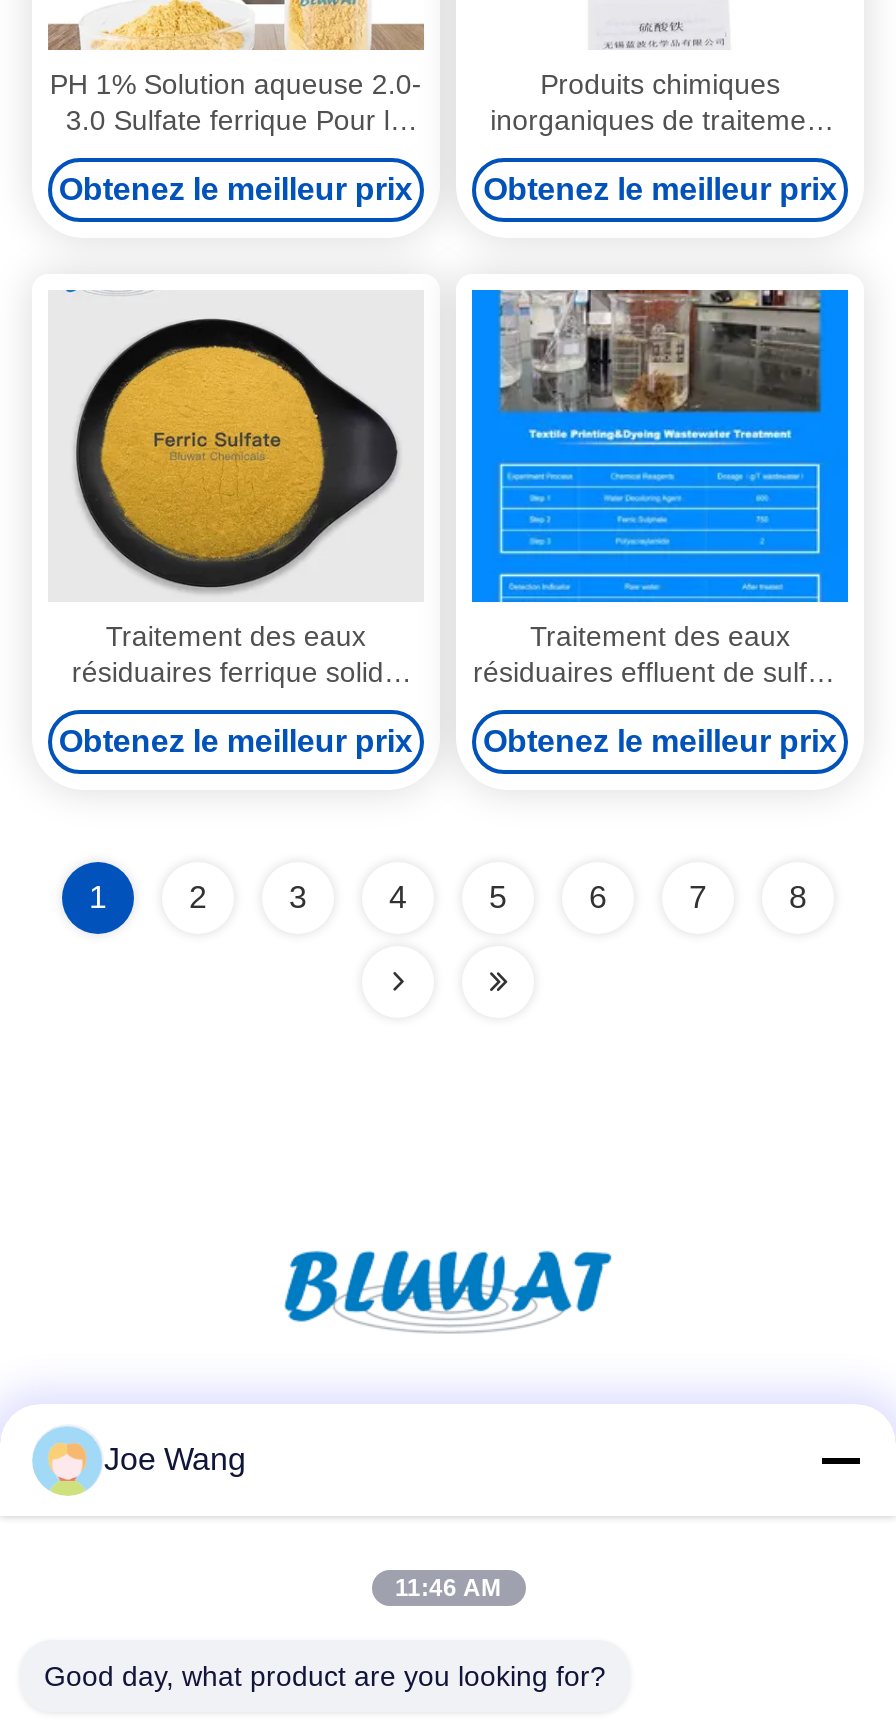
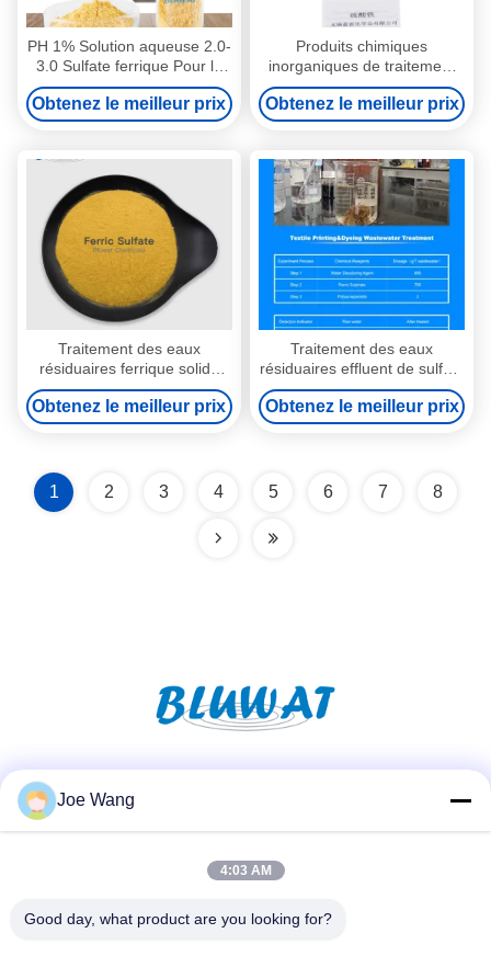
- 11:46 AM
+ 4:03 AM
